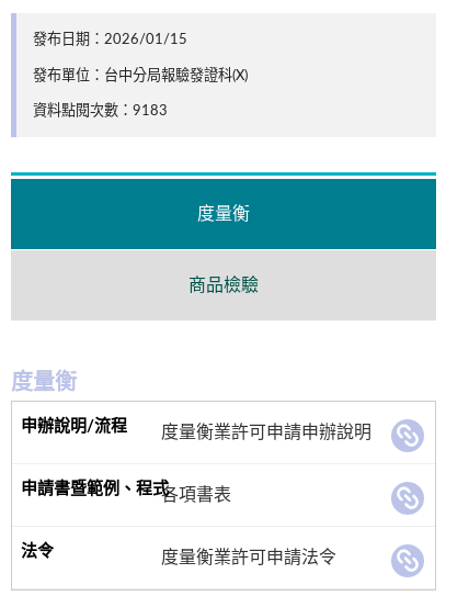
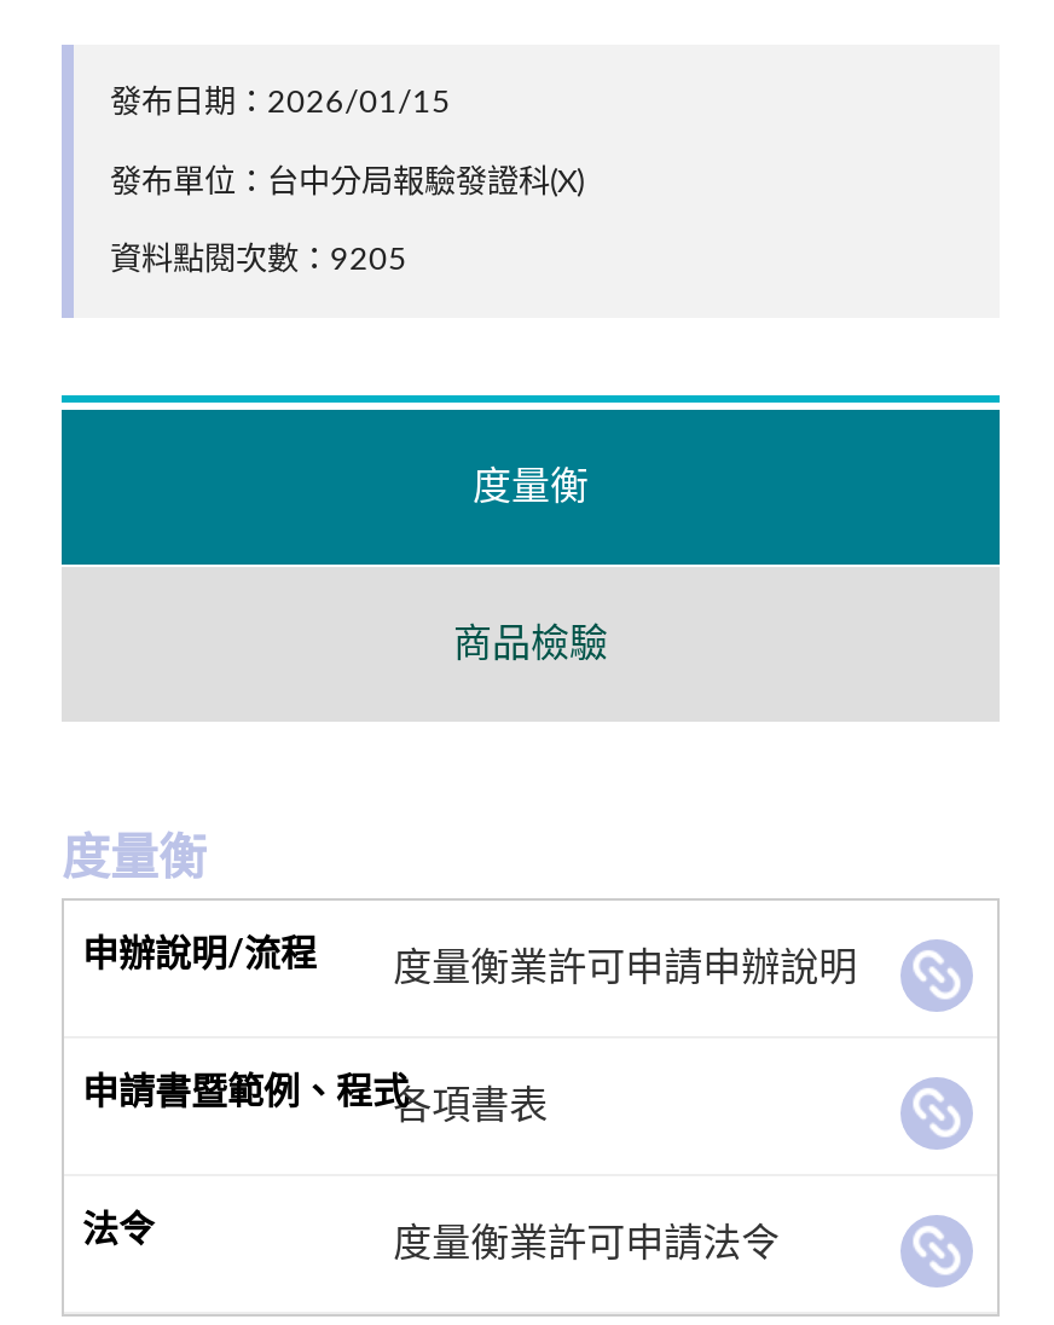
- 資料點閱次數：9183
+ 資料點閱次數：9205
